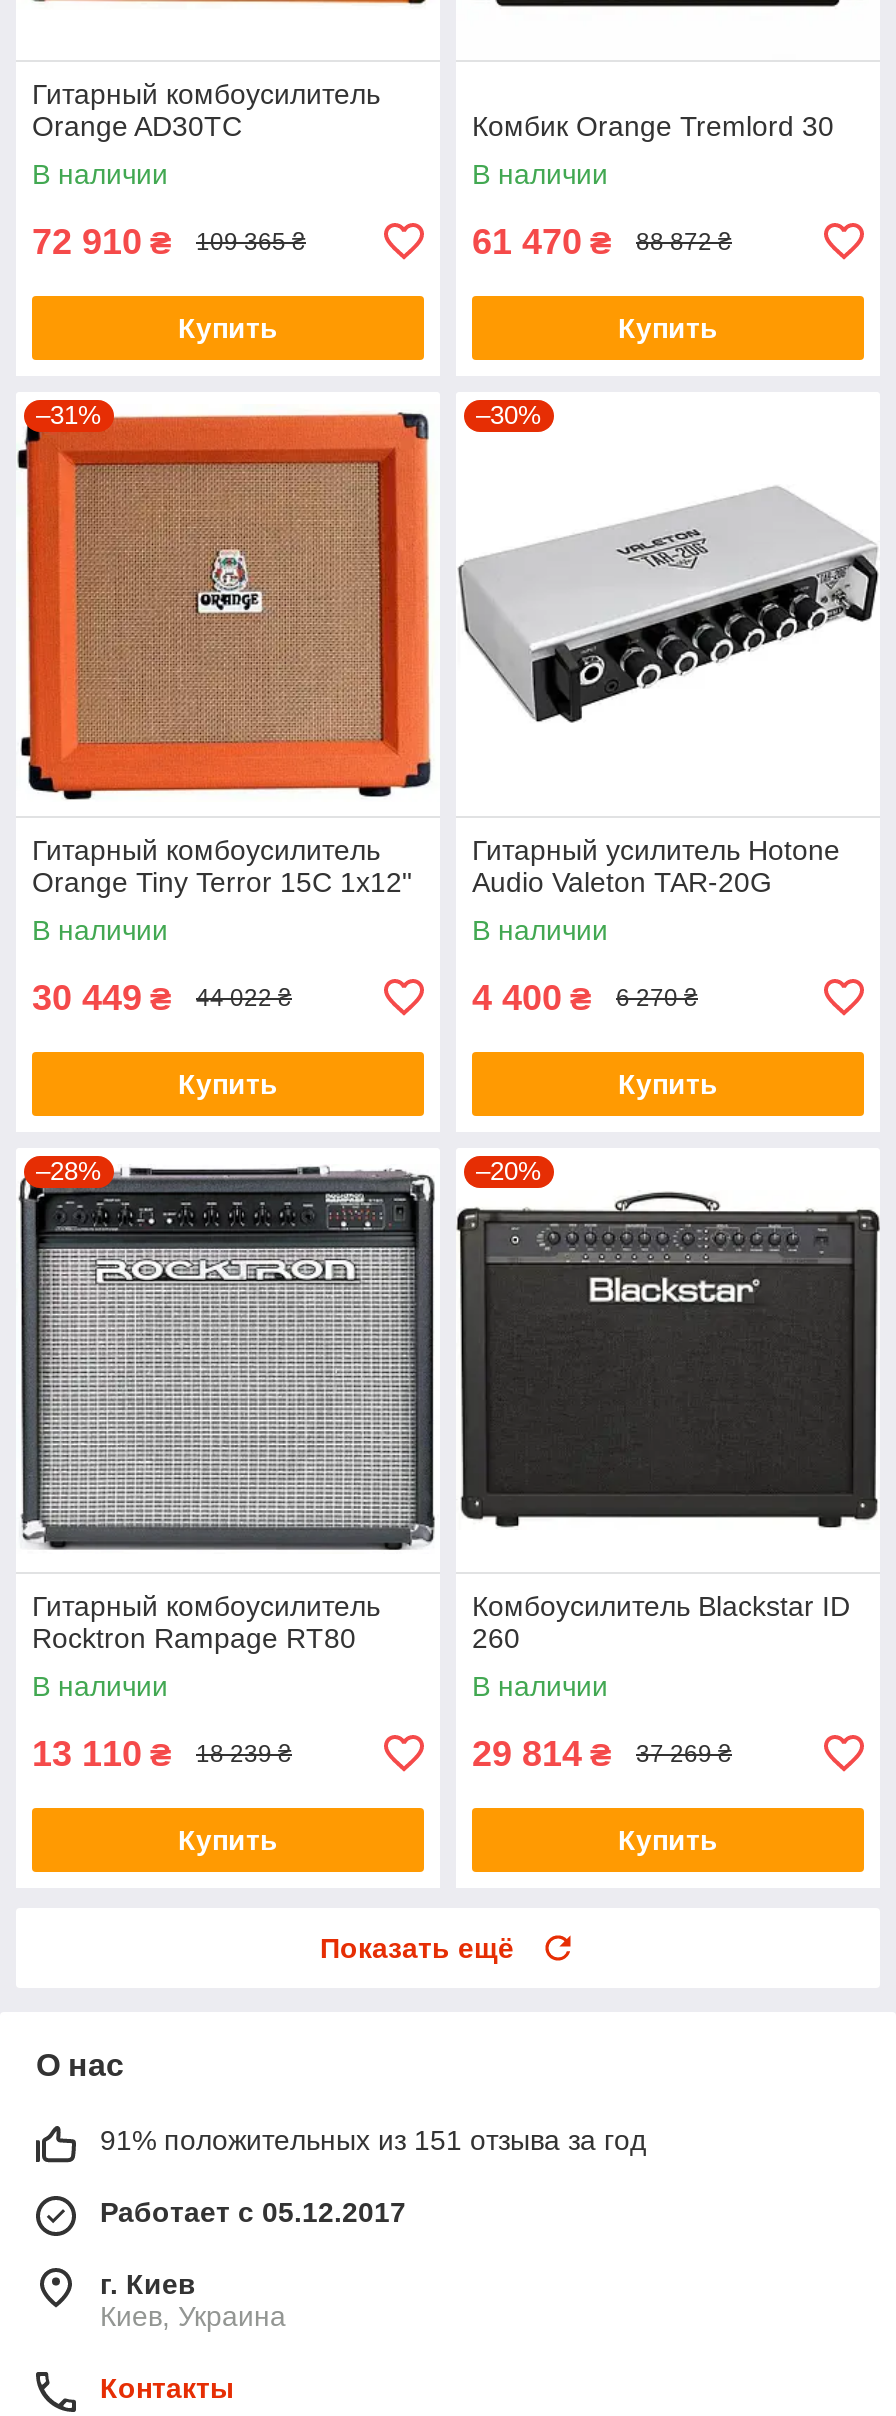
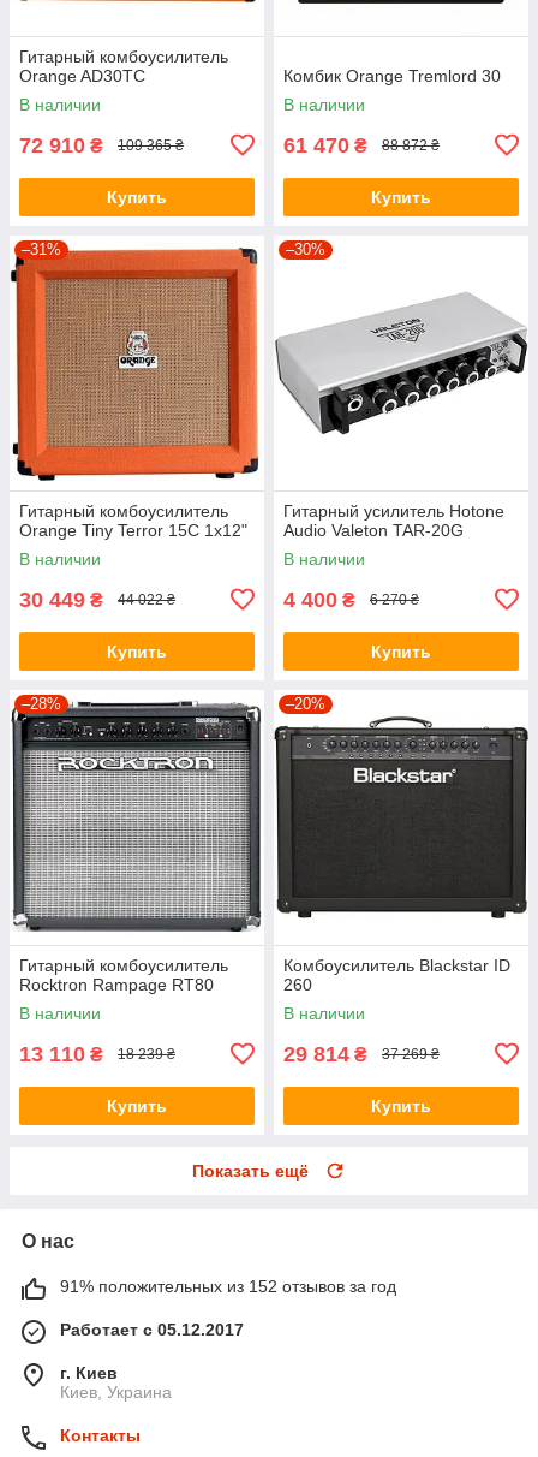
- 91% положительных из 151 отзыва за год
+ 91% положительных из 152 отзывов за год
